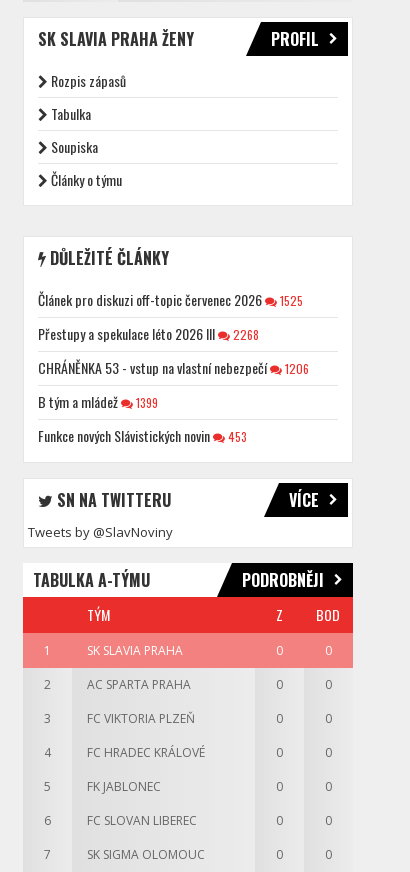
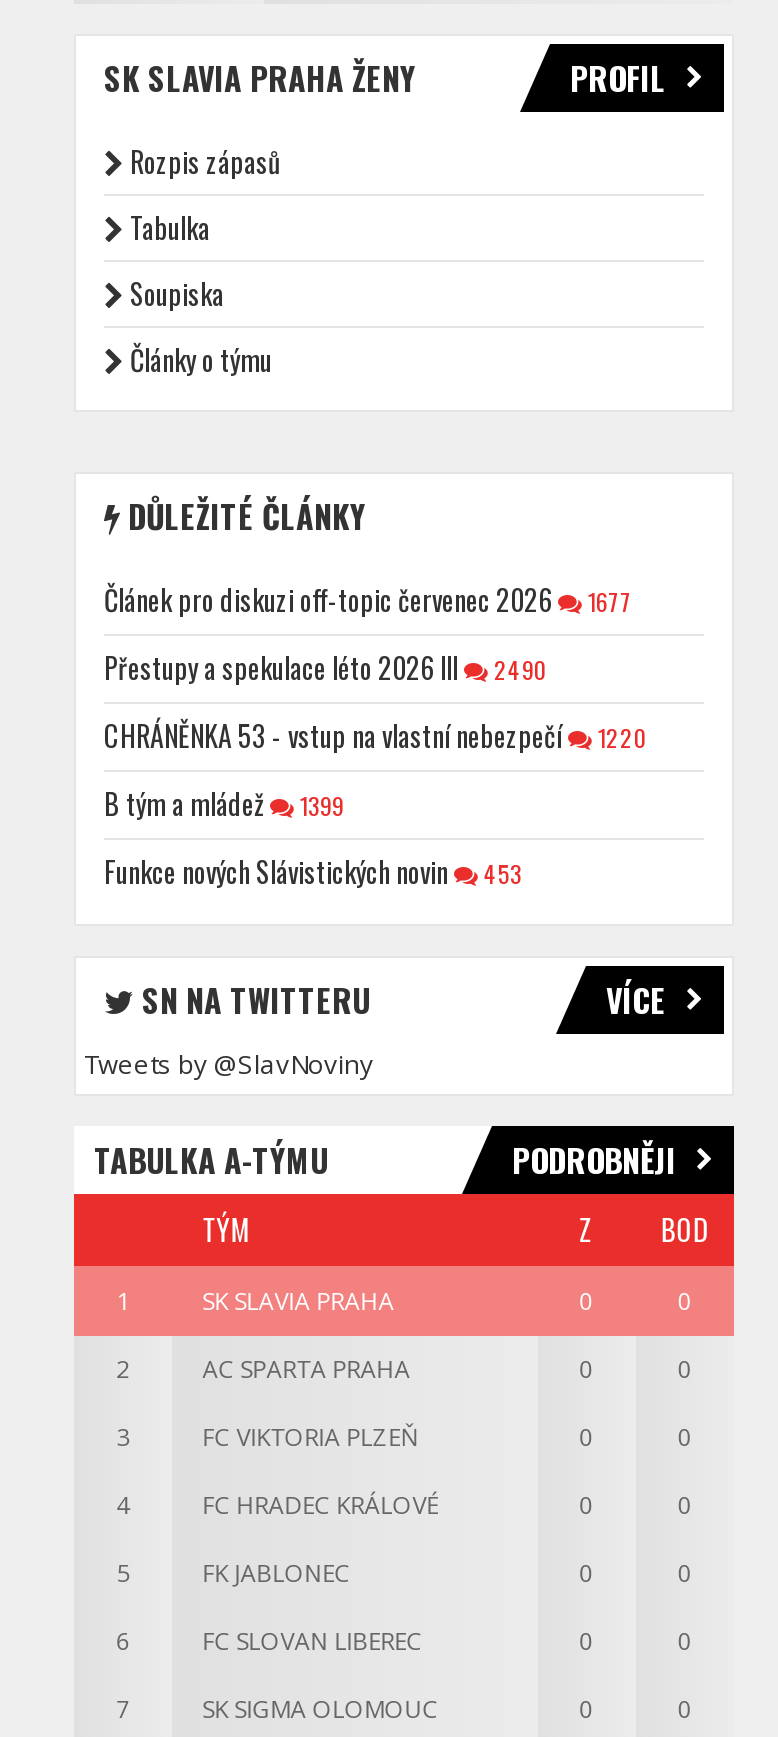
- Článek pro diskuzi off-topic červenec 2026 1525
+ Článek pro diskuzi off-topic červenec 2026 1677

- Přestupy a spekulace léto 2026 III 2268
+ Přestupy a spekulace léto 2026 III 2490

- CHRÁNĚNKA 53 - vstup na vlastní nebezpečí 1206
+ CHRÁNĚNKA 53 - vstup na vlastní nebezpečí 1220
